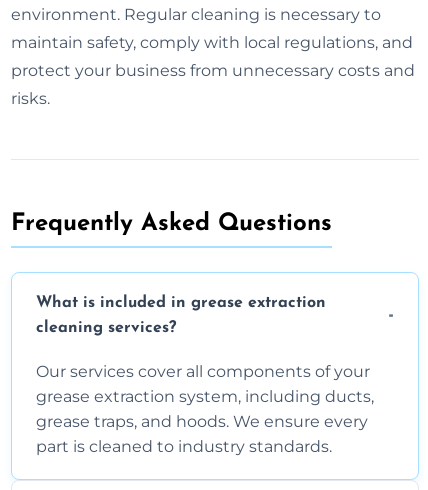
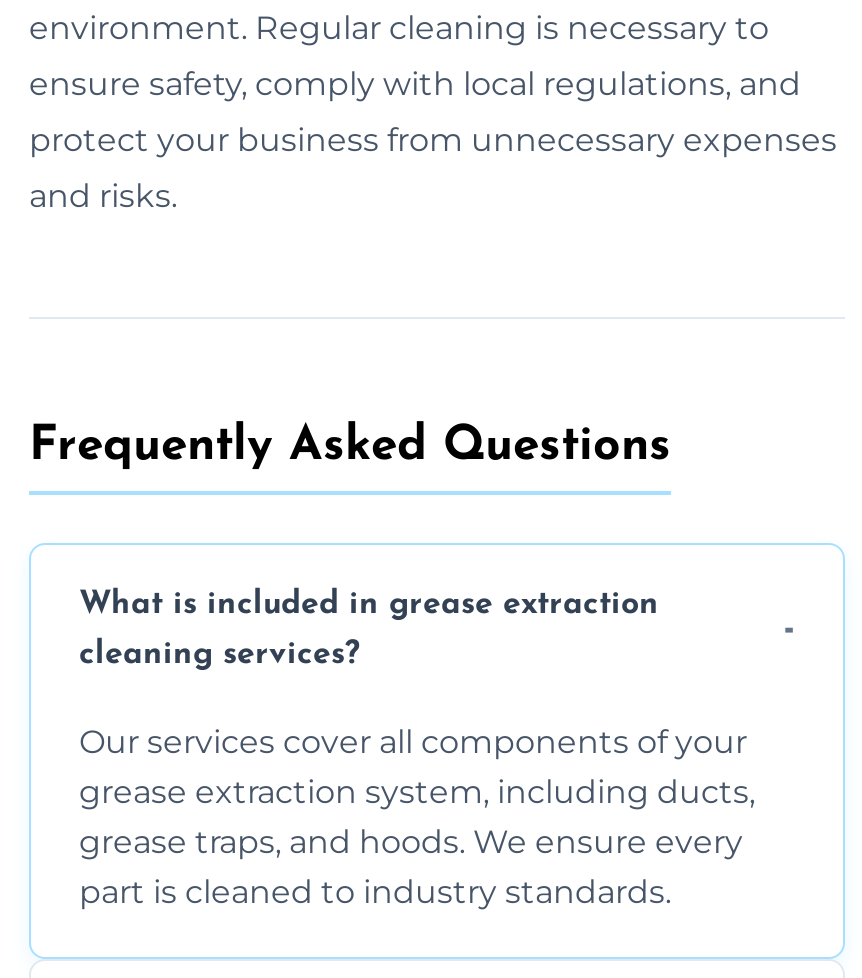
- maintain safety, comply with local regulations, and
+ ensure safety, comply with local regulations, and

- protect your business from unnecessary costs and
+ protect your business from unnecessary expenses

- risks.
+ and risks.
